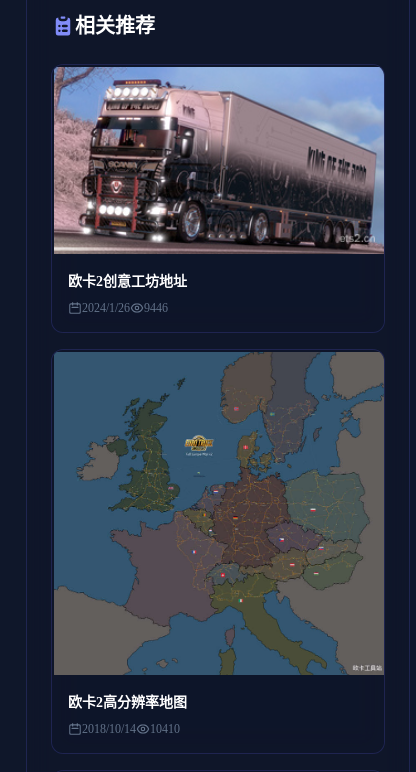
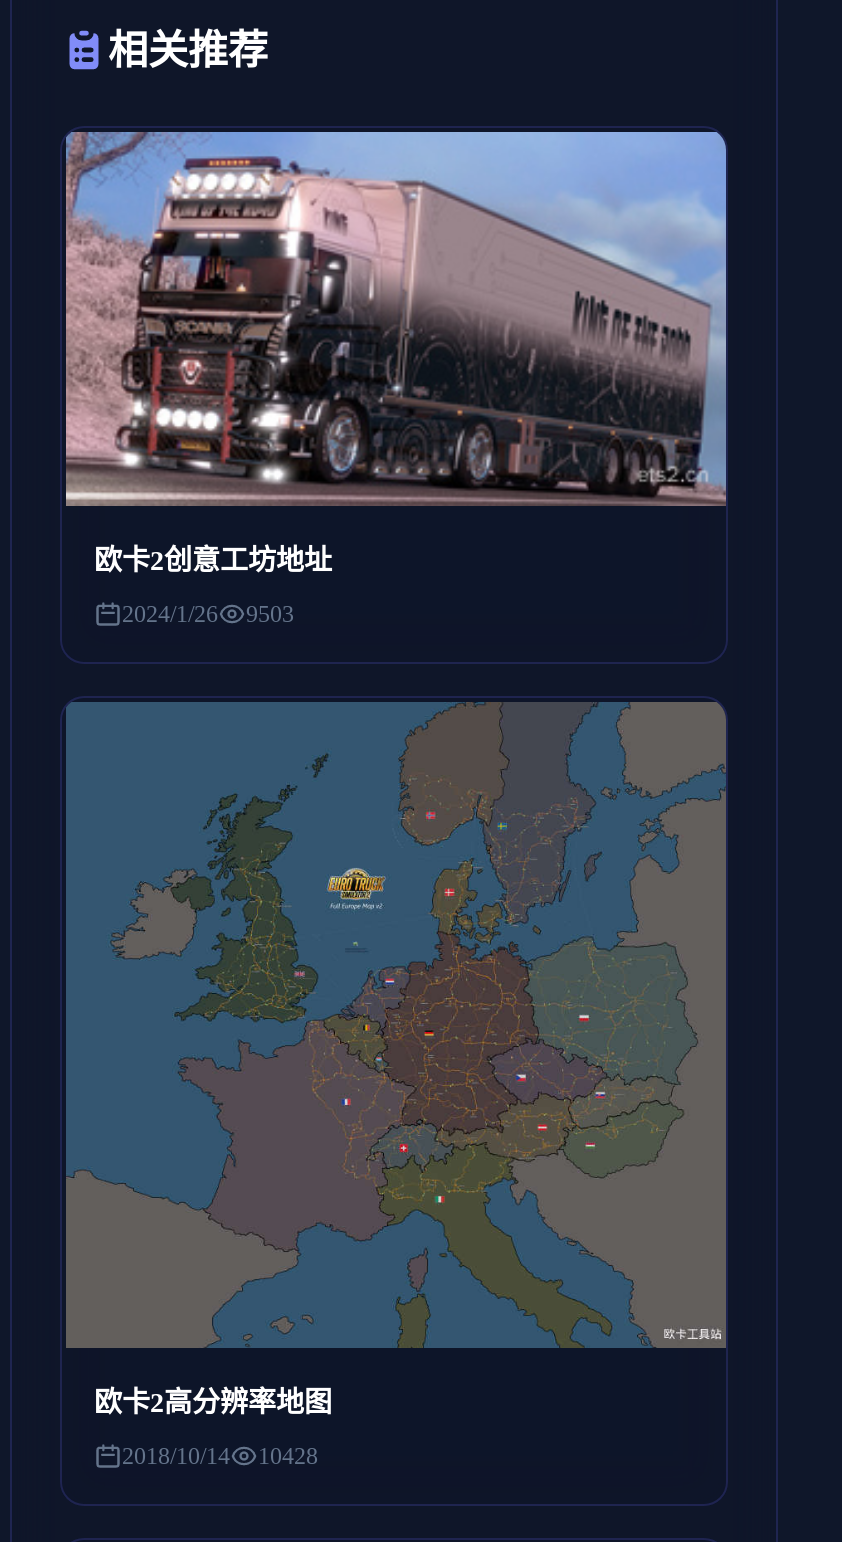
- 2024/1/26 9446
+ 2024/1/26 9503

- 2018/10/14 10410
+ 2018/10/14 10428
